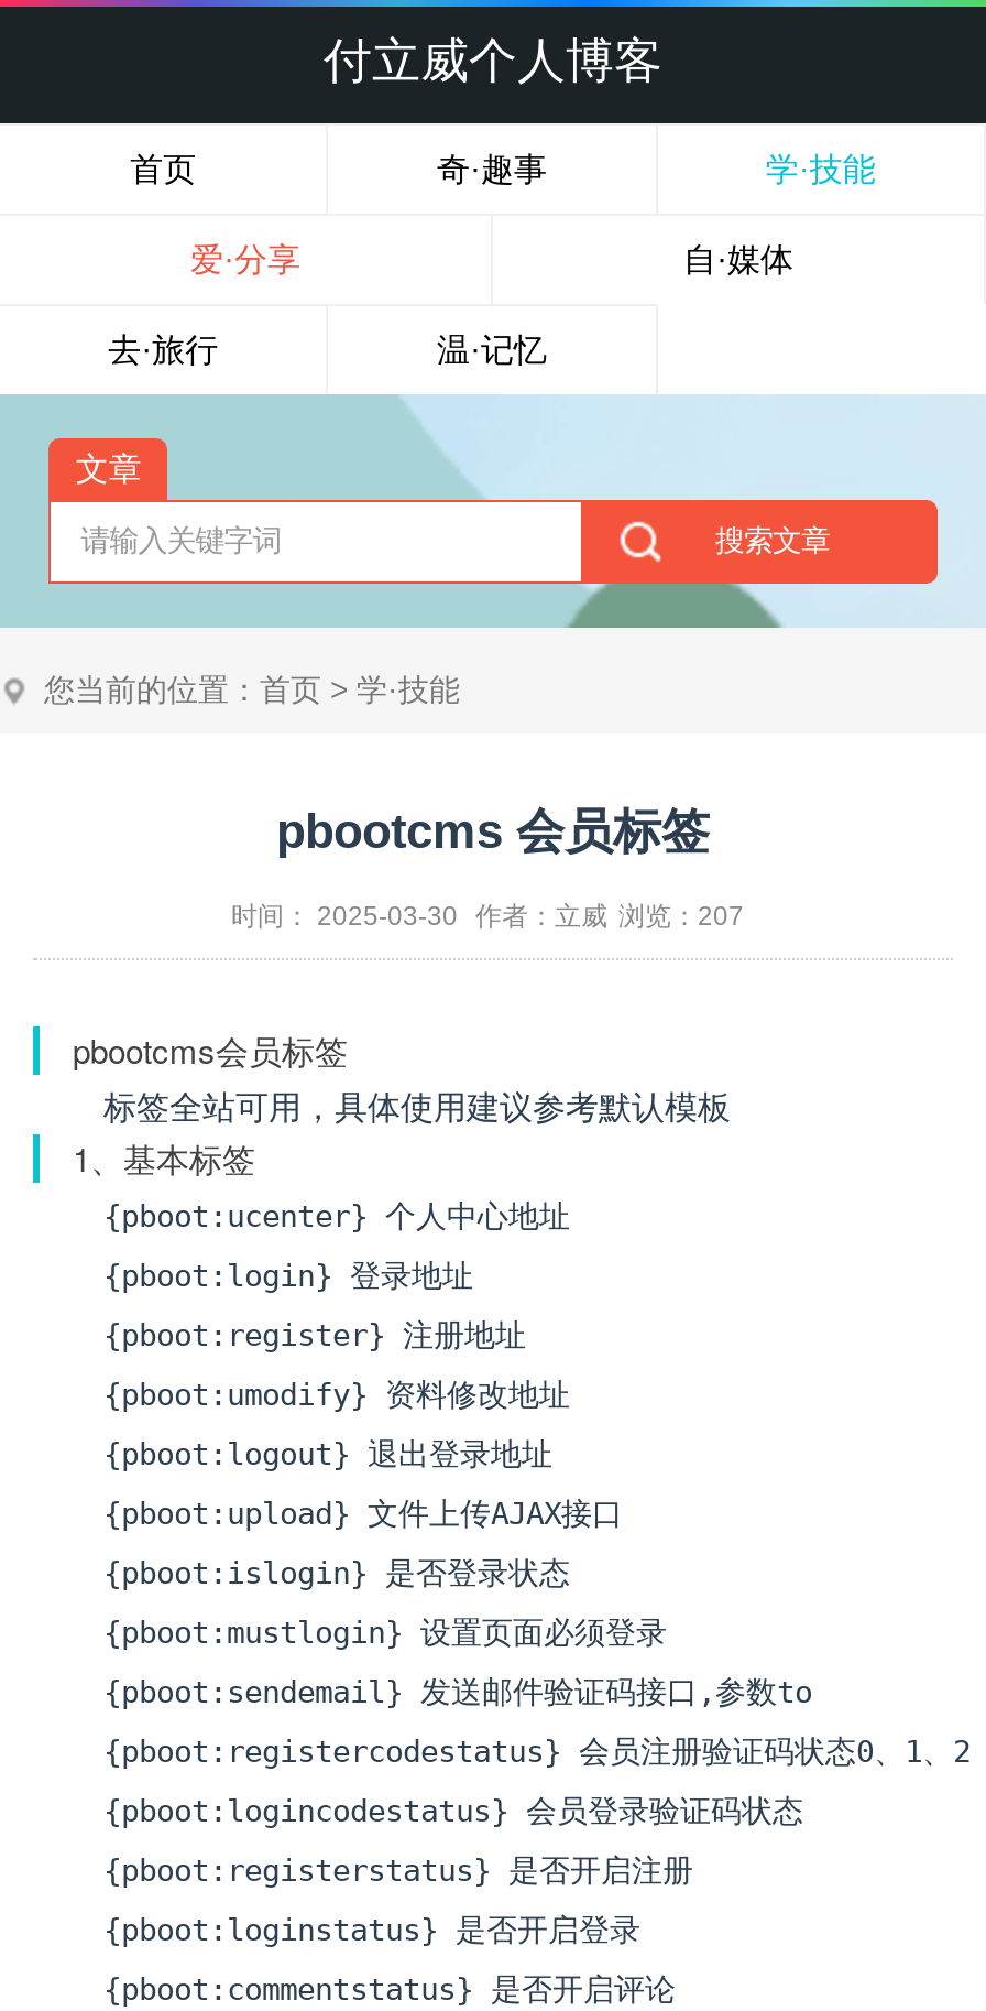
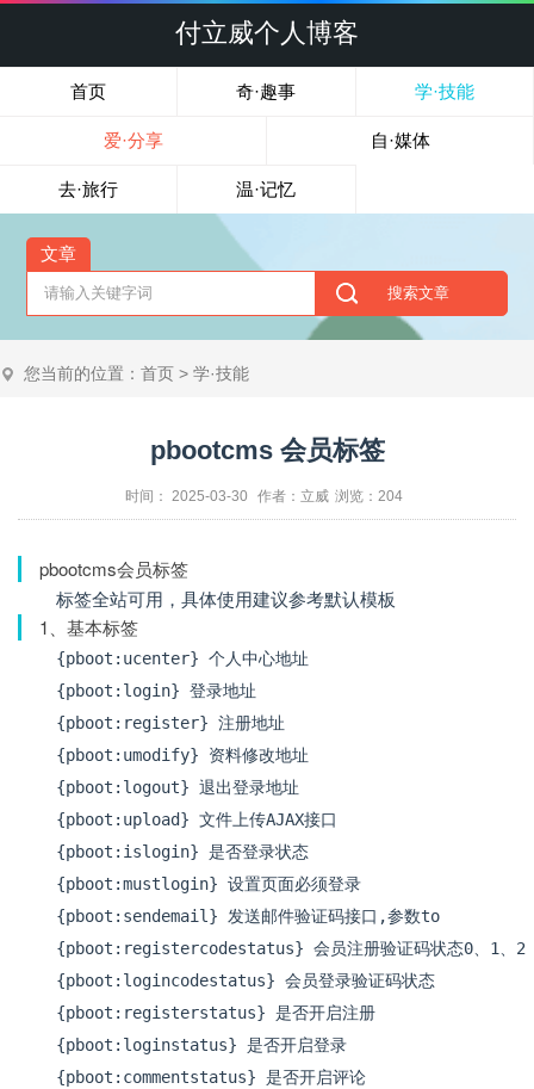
- 时间： 2025-03-30 作者：立威 浏览：207
+ 时间： 2025-03-30 作者：立威 浏览：204
